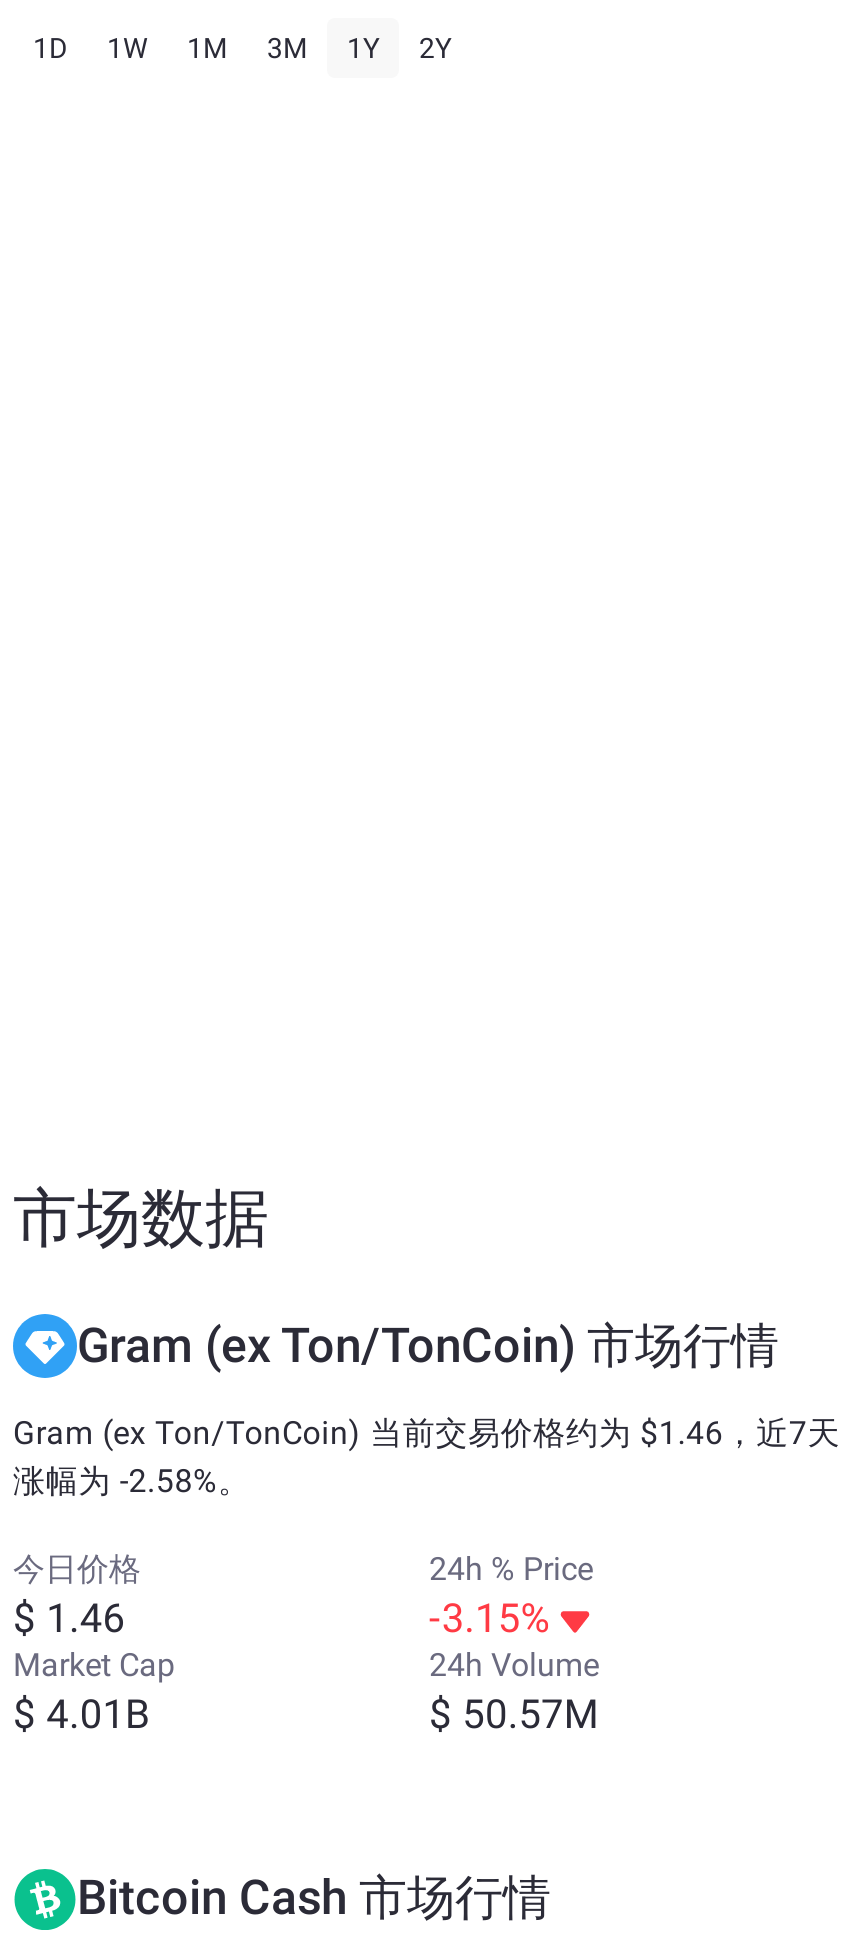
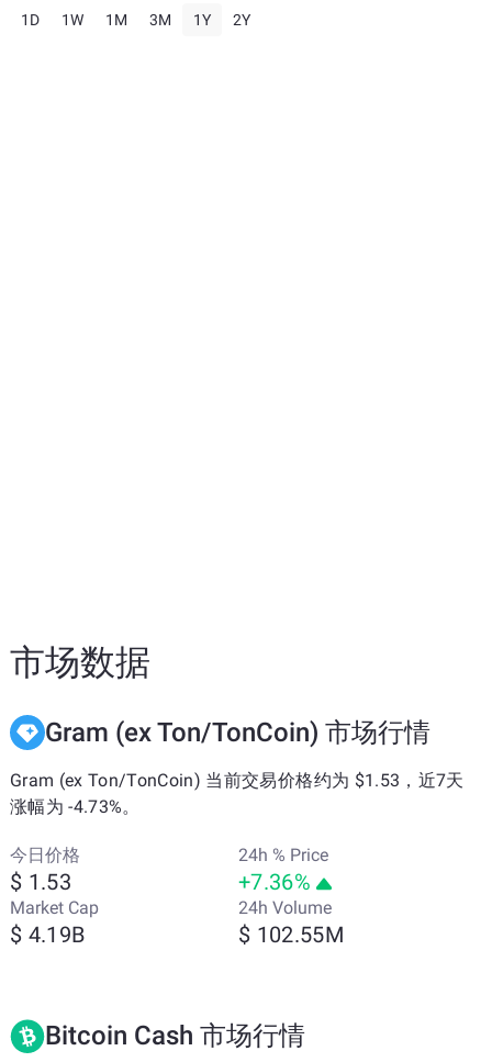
- Gram (ex Ton/TonCoin) 当前交易价格约为 $1.46，近7天
+ Gram (ex Ton/TonCoin) 当前交易价格约为 $1.53，近7天

- 涨幅为 -2.58%。
+ 涨幅为 -4.73%。

- $ 1.46
+ $ 1.53

- -3.15%
+ +7.36%

- $ 4.01B
+ $ 4.19B

- $ 50.57M
+ $ 102.55M
